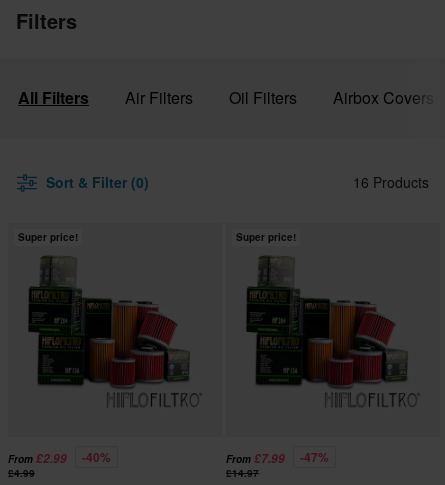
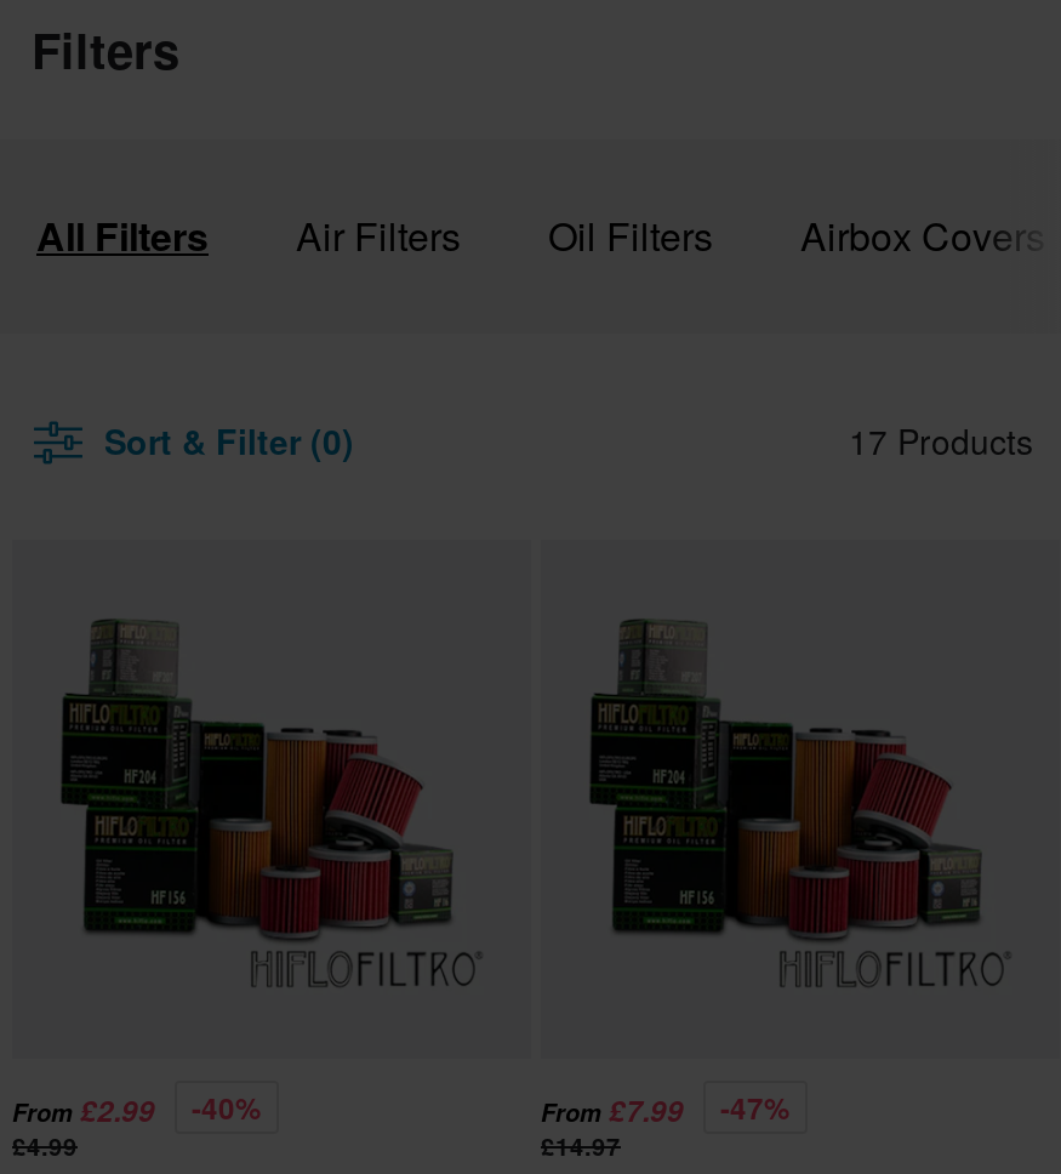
- 16 Products
- Super price!
+ 17 Products

- Super price!
